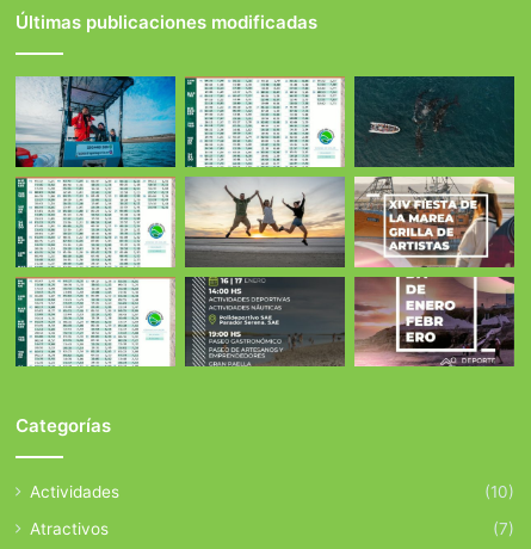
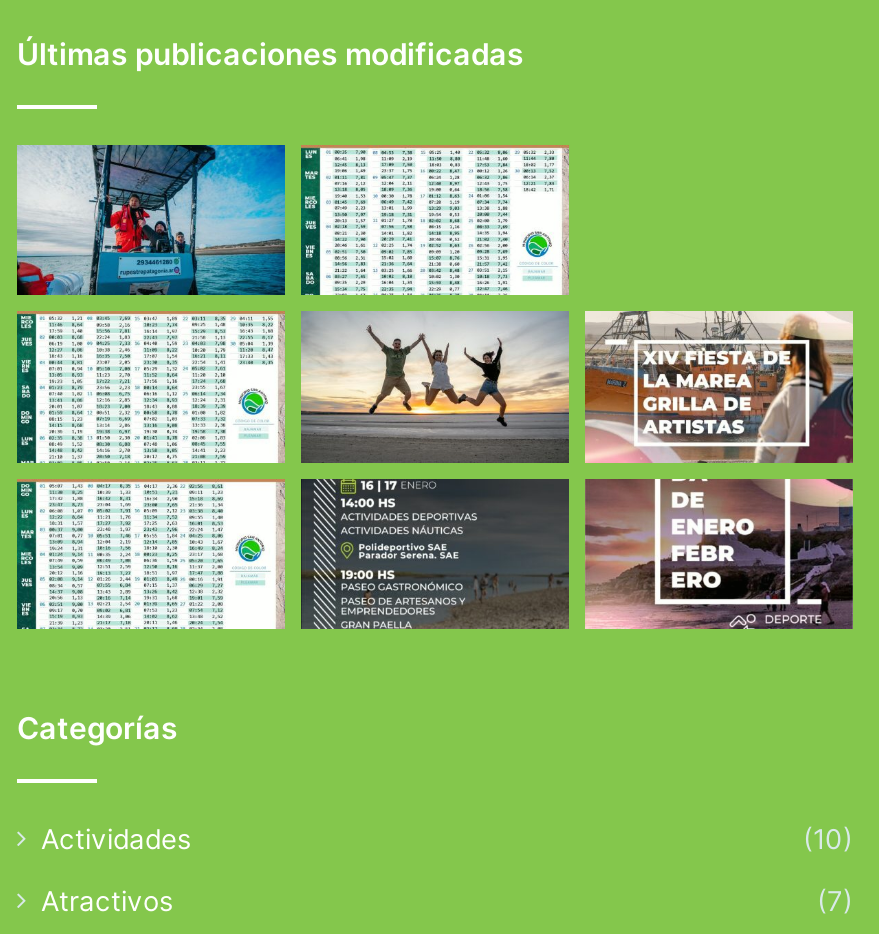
- [image]
